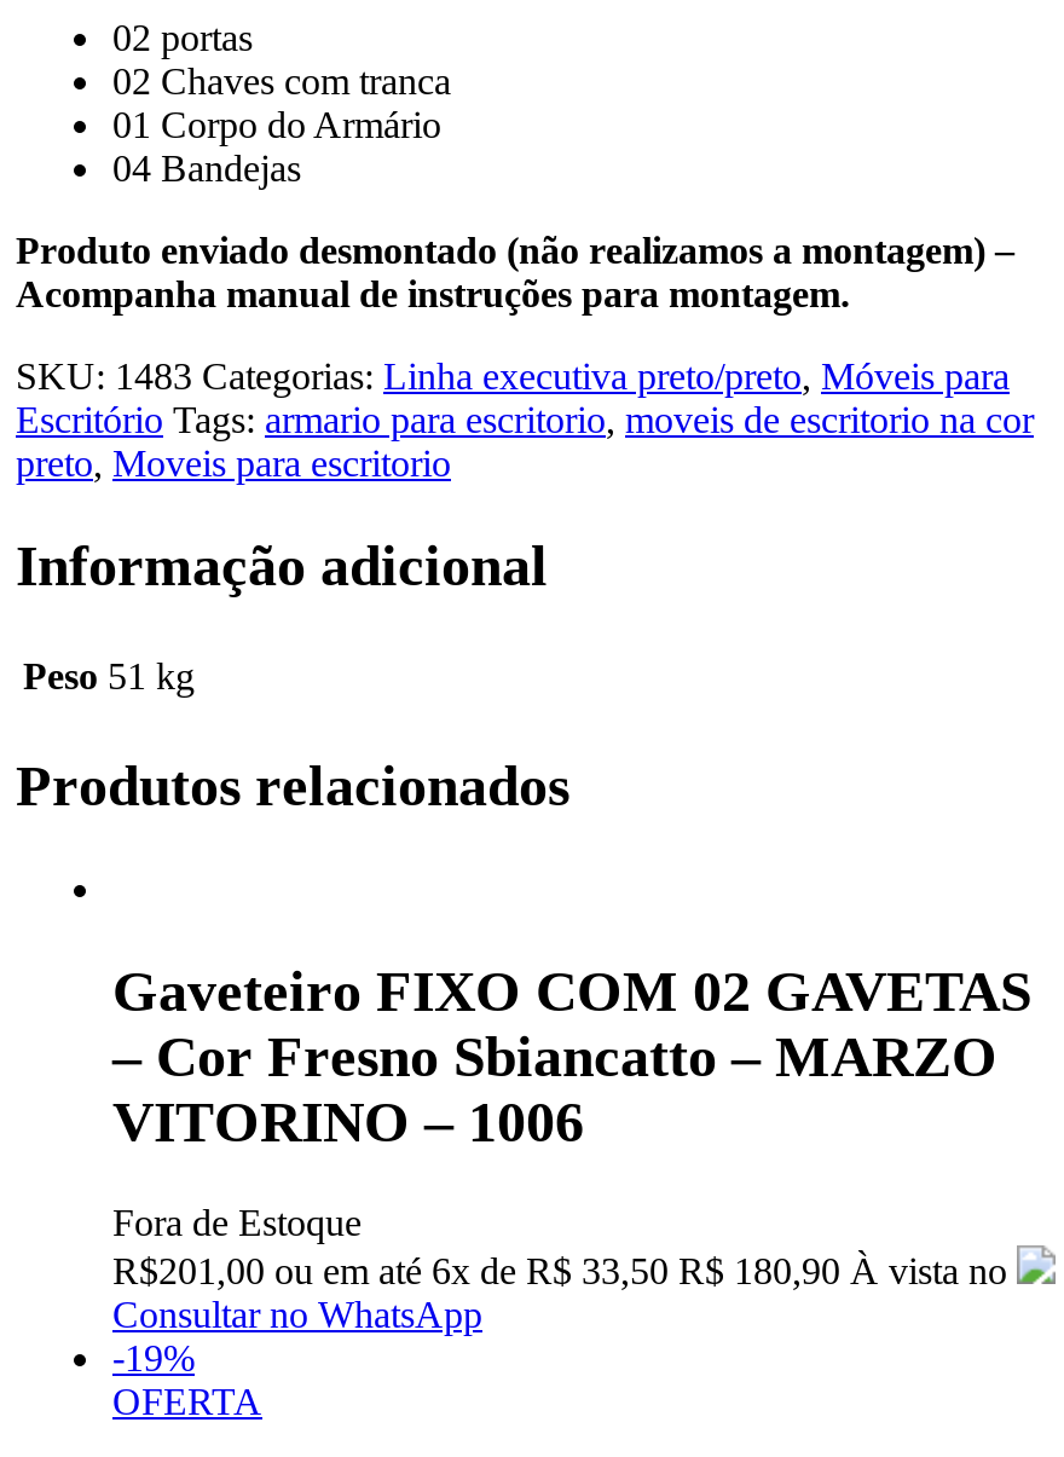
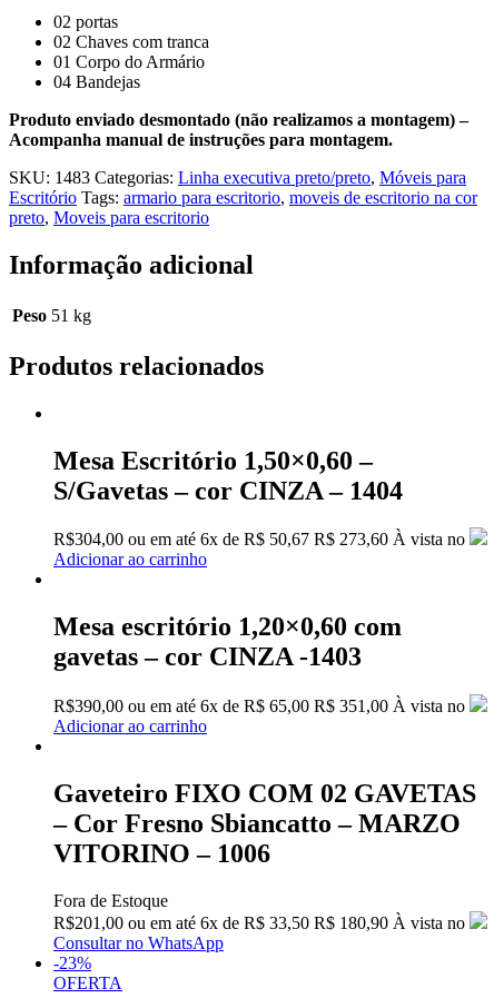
+ Mesa Escritório 1,50×0,60 –
+ S/Gavetas – cor CINZA – 1404
+ R$304,00 ou em até 6x de R$ 50,67 R$ 273,60 À vista no
+ Adicionar ao carrinho
+ Mesa escritório 1,20×0,60 com
+ gavetas – cor CINZA -1403
+ R$390,00 ou em até 6x de R$ 65,00 R$ 351,00 À vista no
+ Adicionar ao carrinho

- -19%
+ -23%
